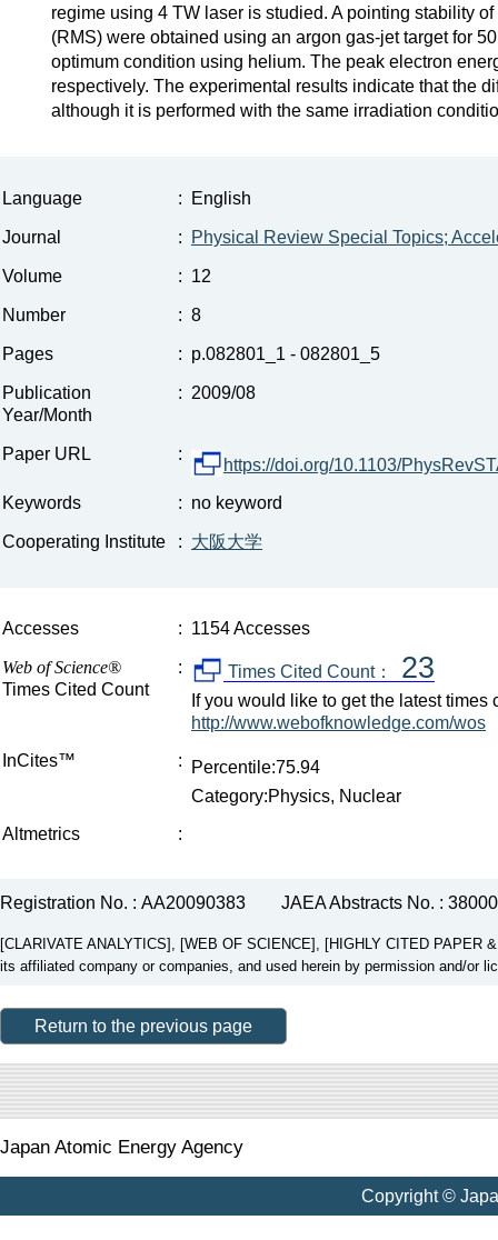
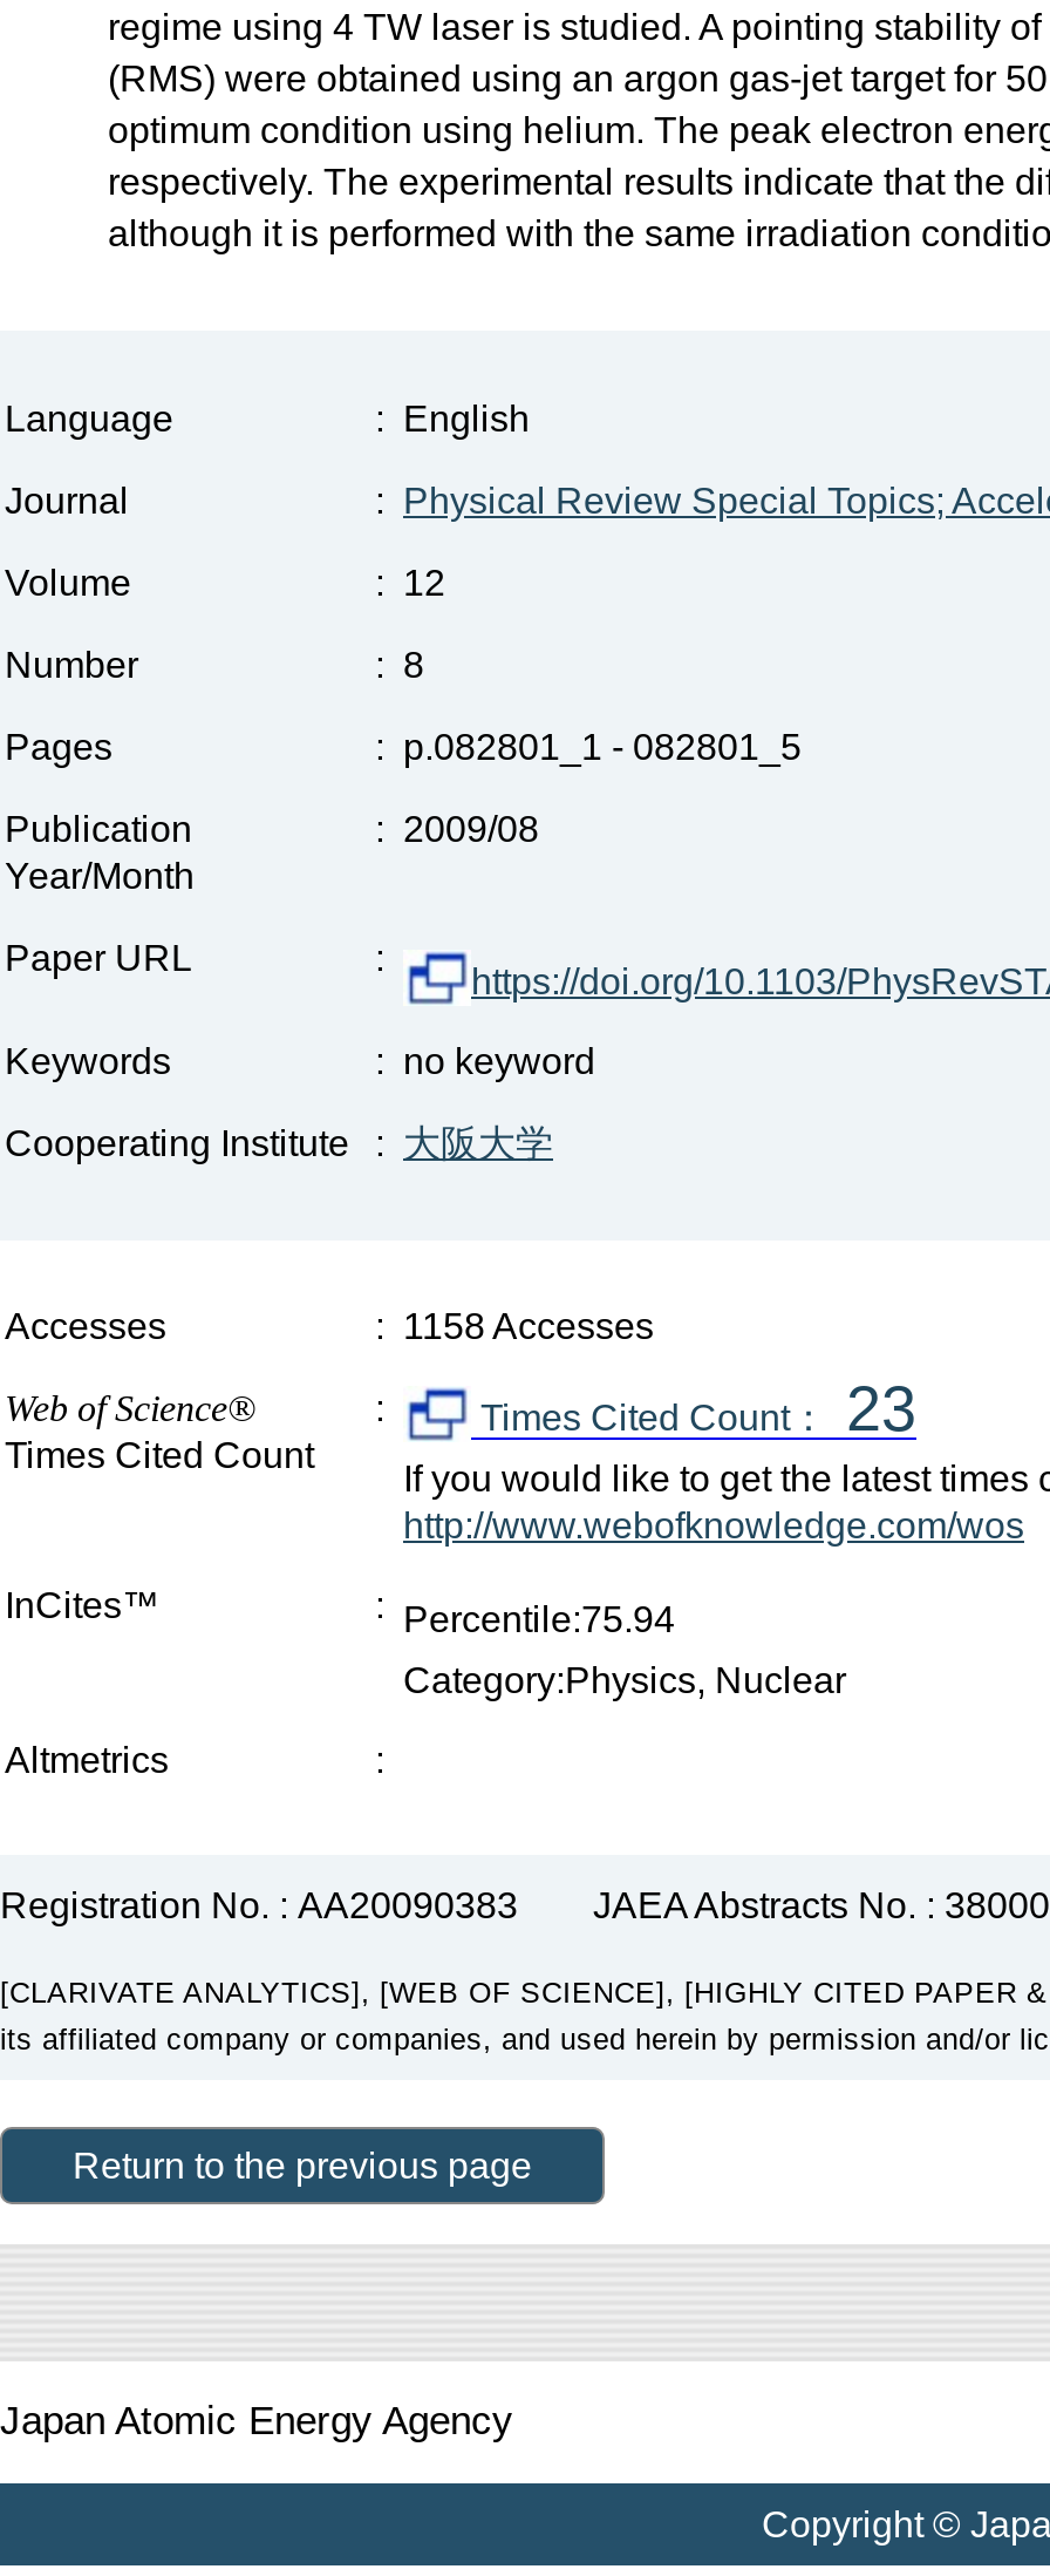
- : 1154 Accesses
+ : 1158 Accesses
